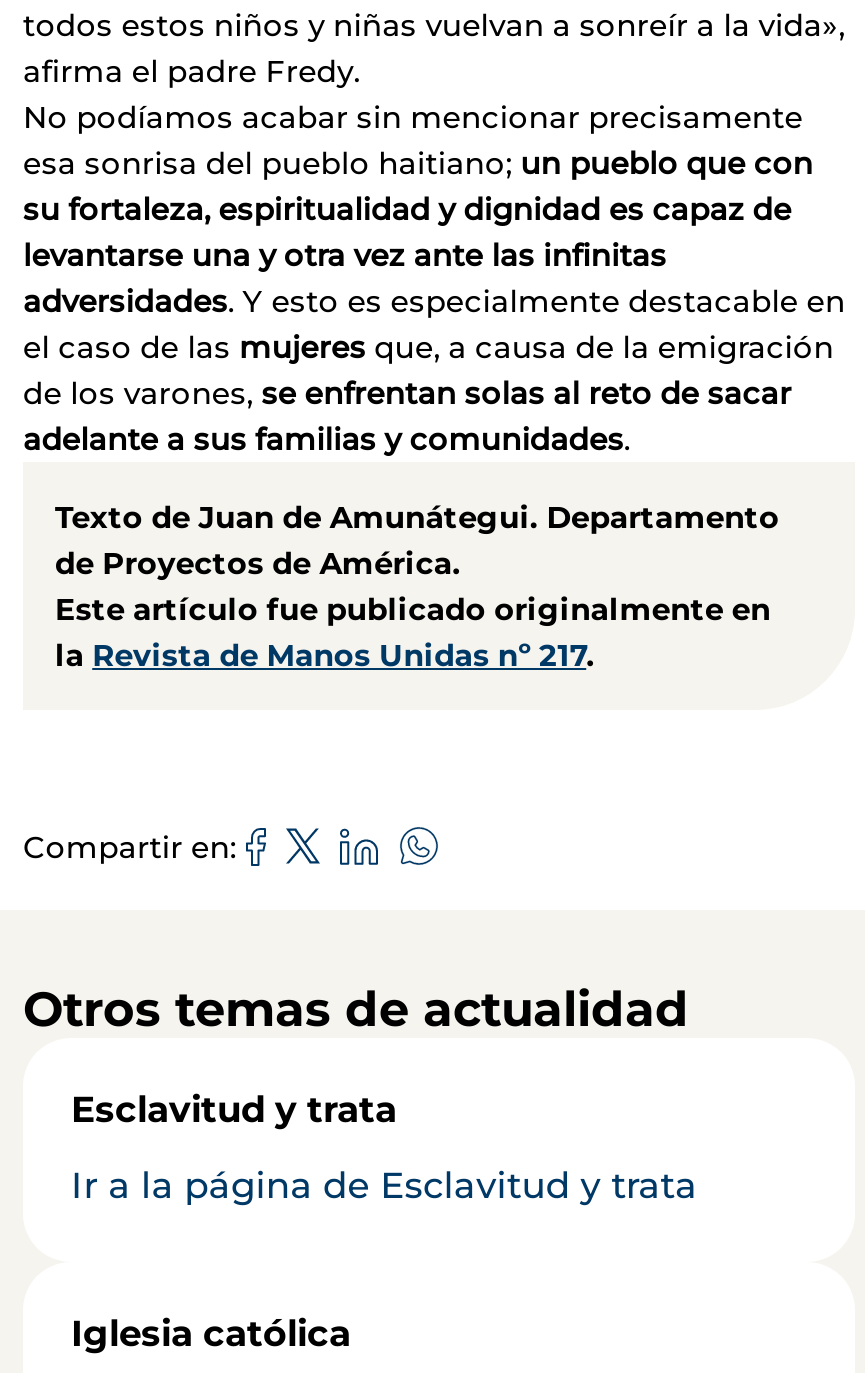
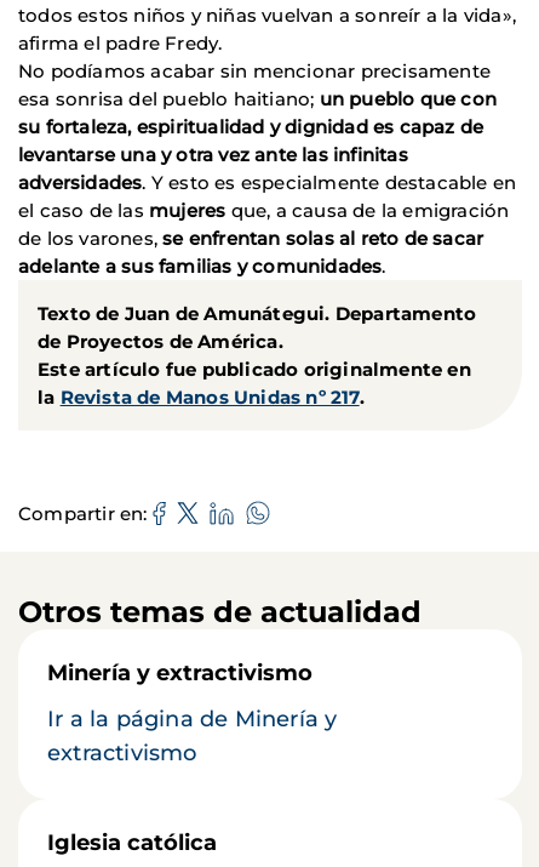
- Esclavitud y trata
+ Minería y extractivismo

- Ir a la página de Esclavitud y trata
+ Ir a la página de Minería y
+ extractivismo
